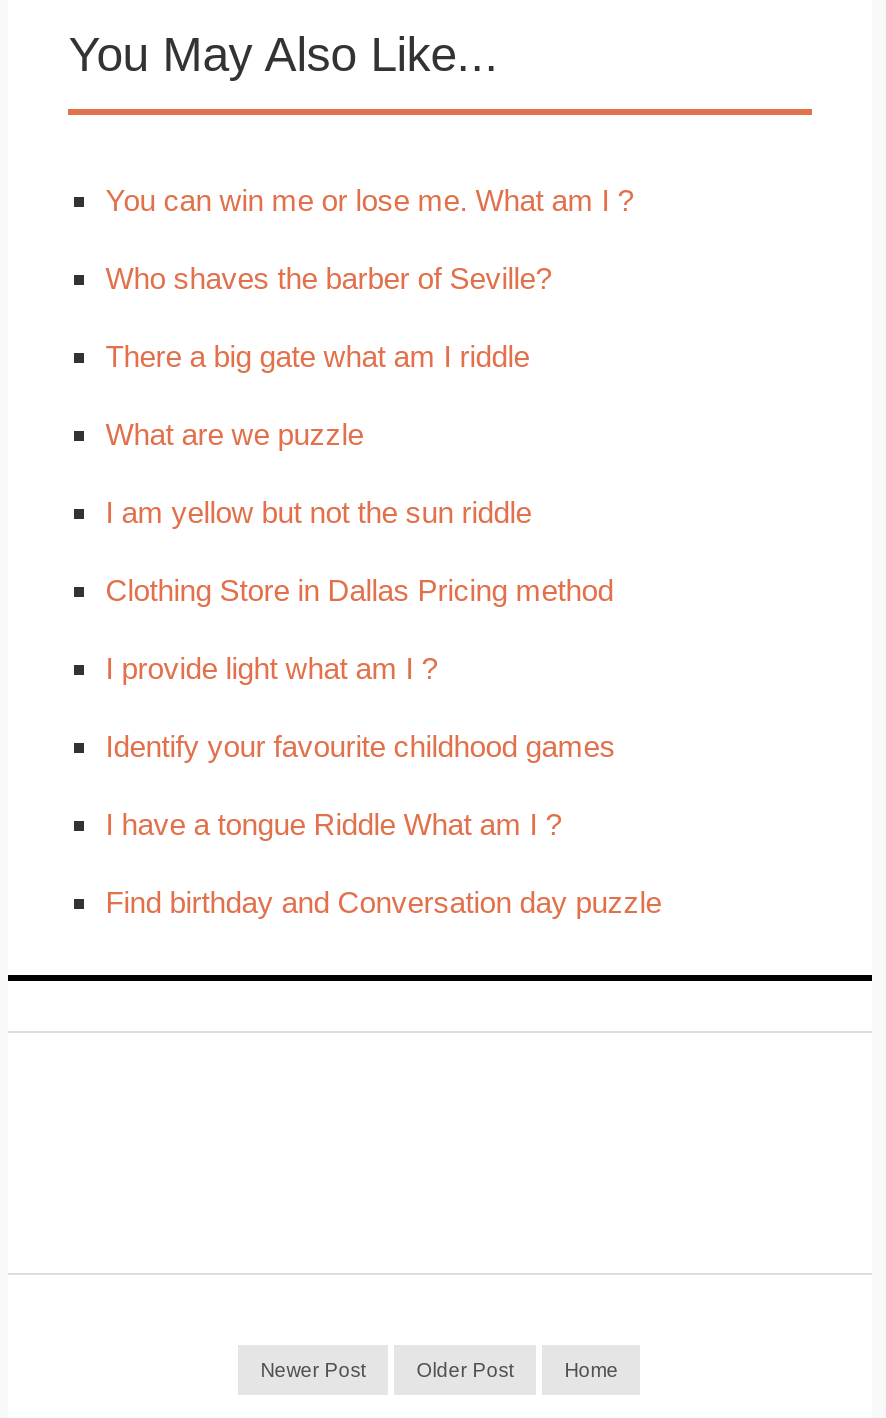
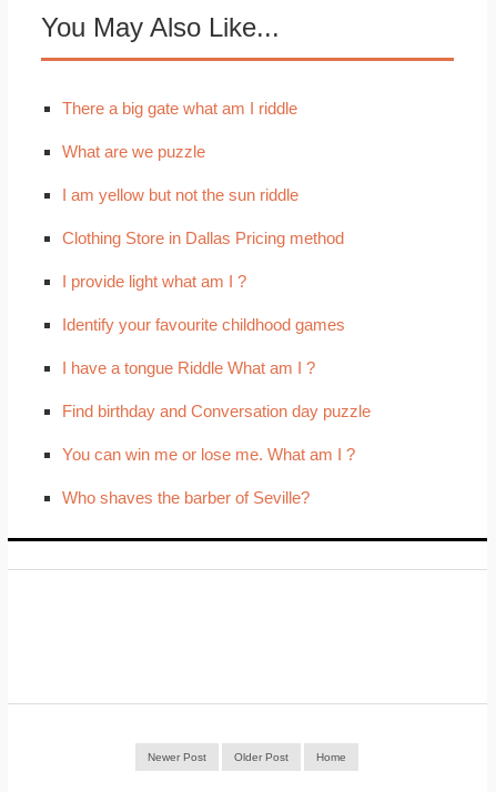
moved down: You can win me or lose me. What am I ? | Who shaves the barber of Seville?

moved up: There a big gate what am I riddle | What are we puzzle | I am yellow but not the sun riddle | Clothing Store in Dallas Pricing method | I provide light what am I ? | Identify your favourite childhood games | I have a tongue Riddle What am I ? | Find birthday and Conversation day puzzle
